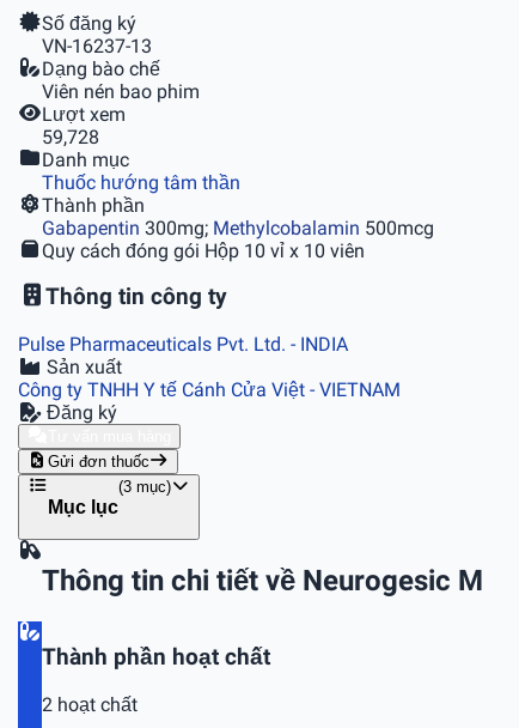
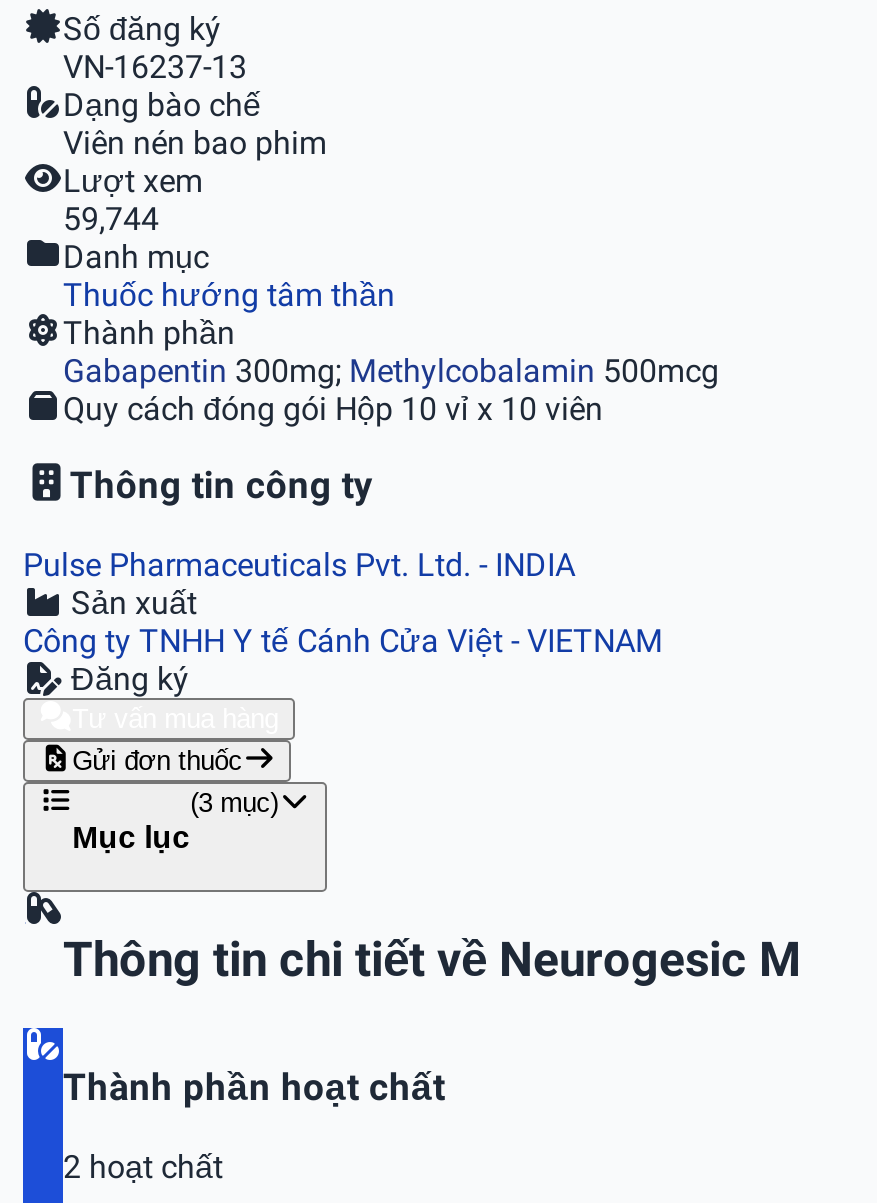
- 59,728
+ 59,744
